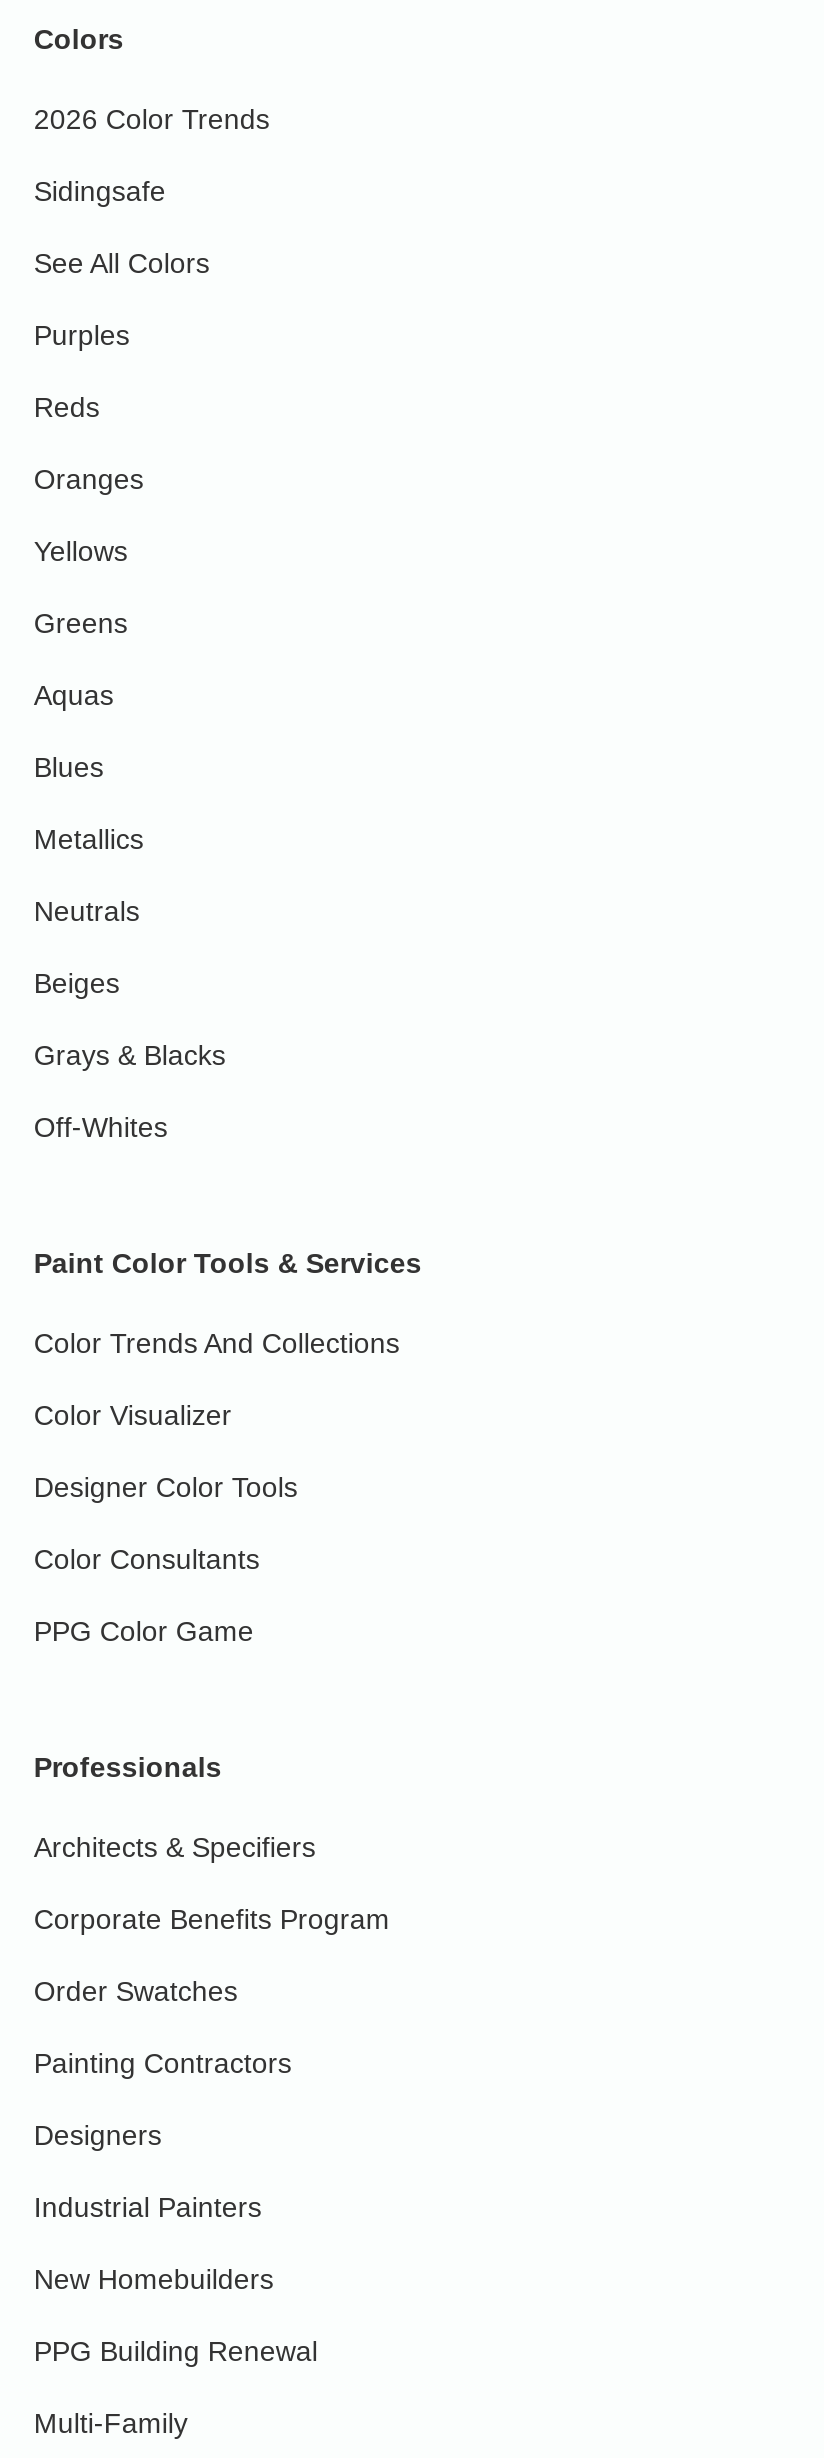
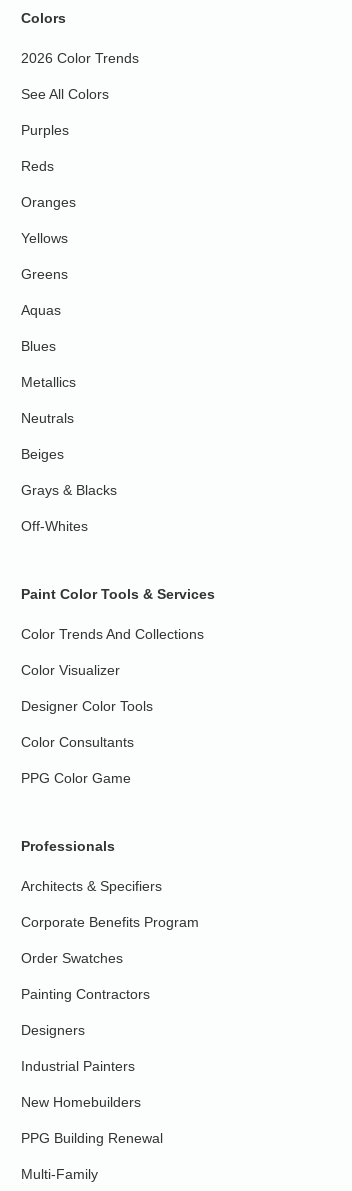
- Sidingsafe
